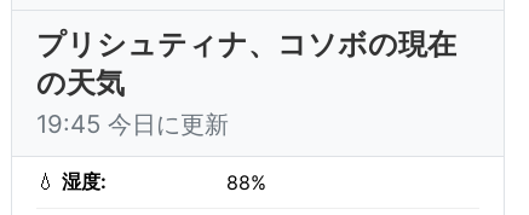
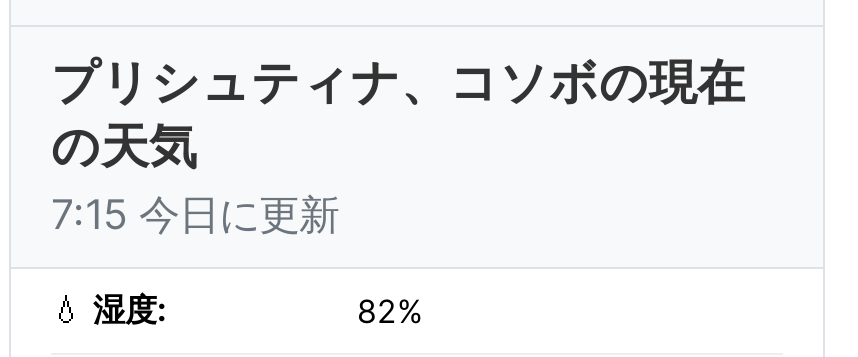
- 19:45 今日に更新
+ 7:15 今日に更新

- 88%
+ 82%
